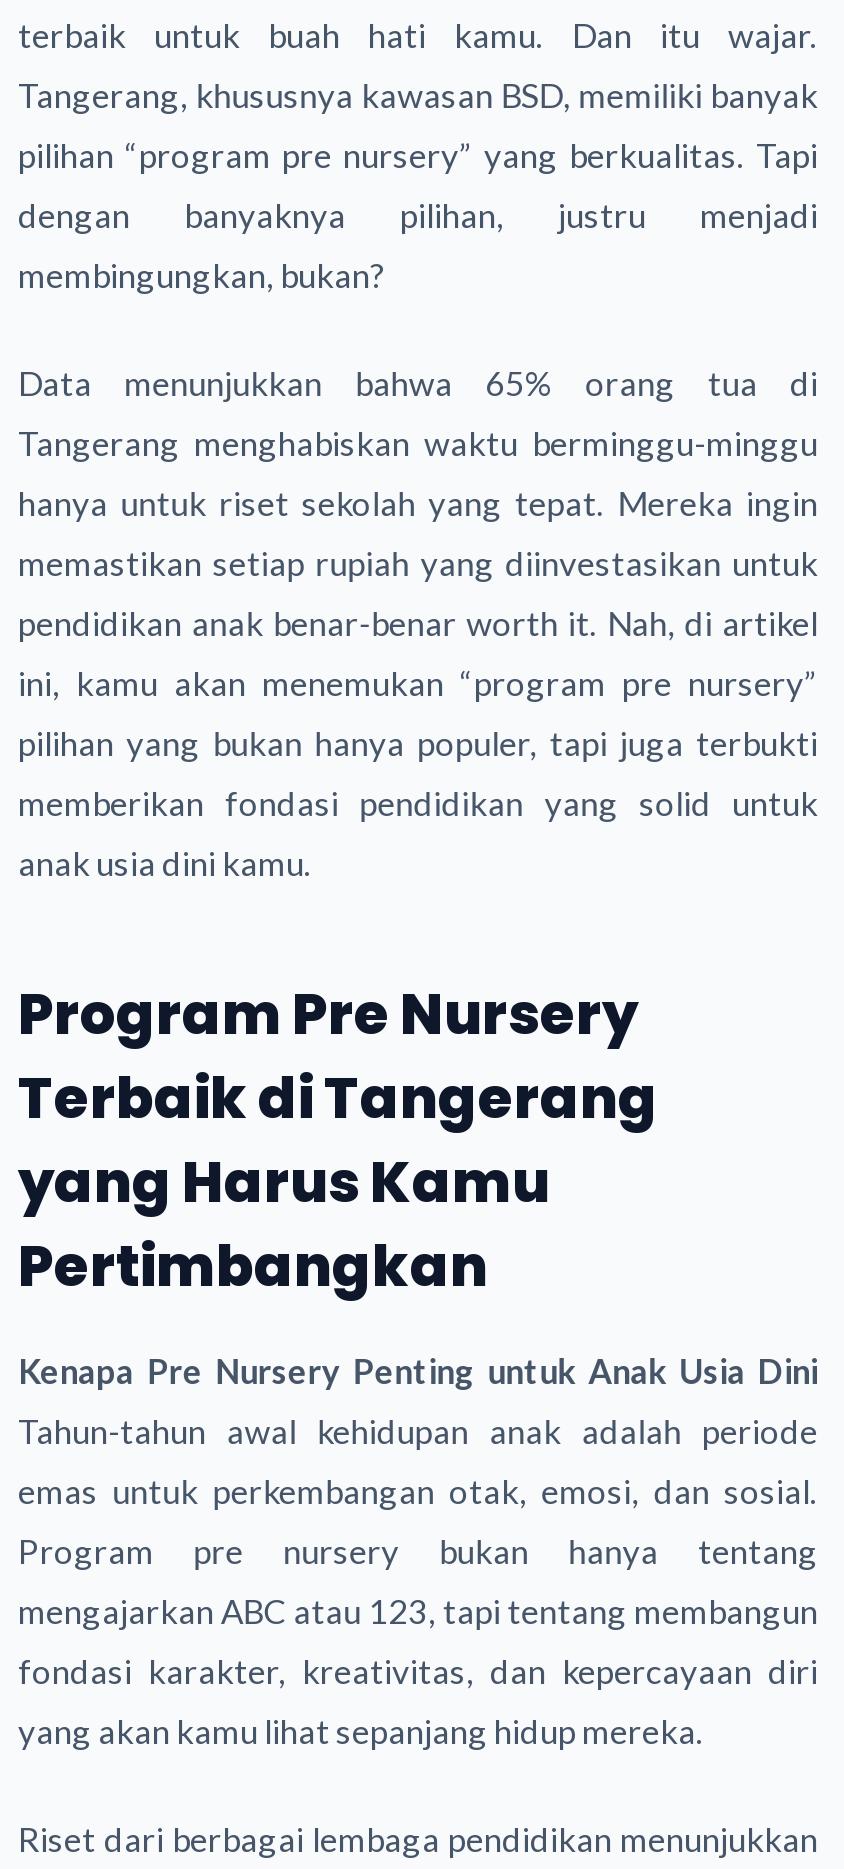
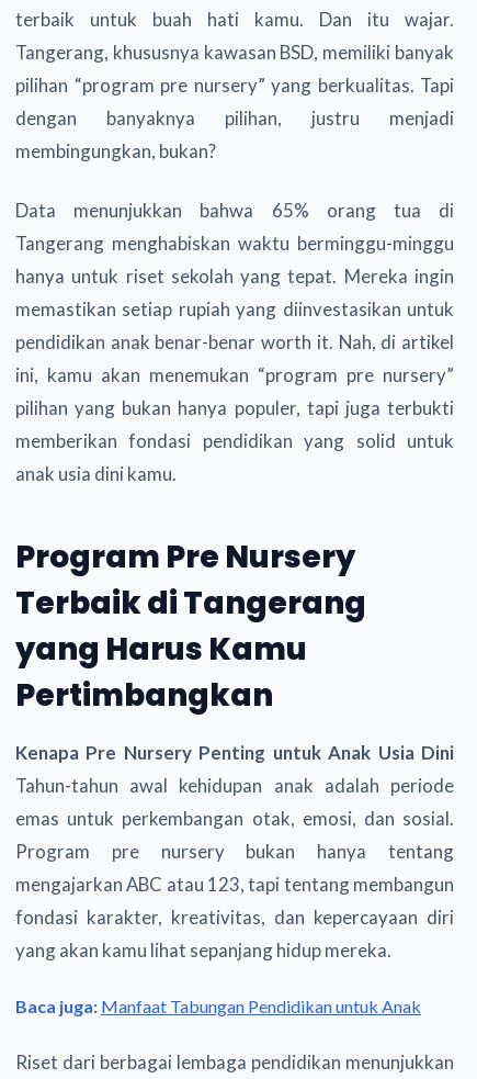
+ Baca juga: Manfaat Tabungan Pendidikan untuk Anak
